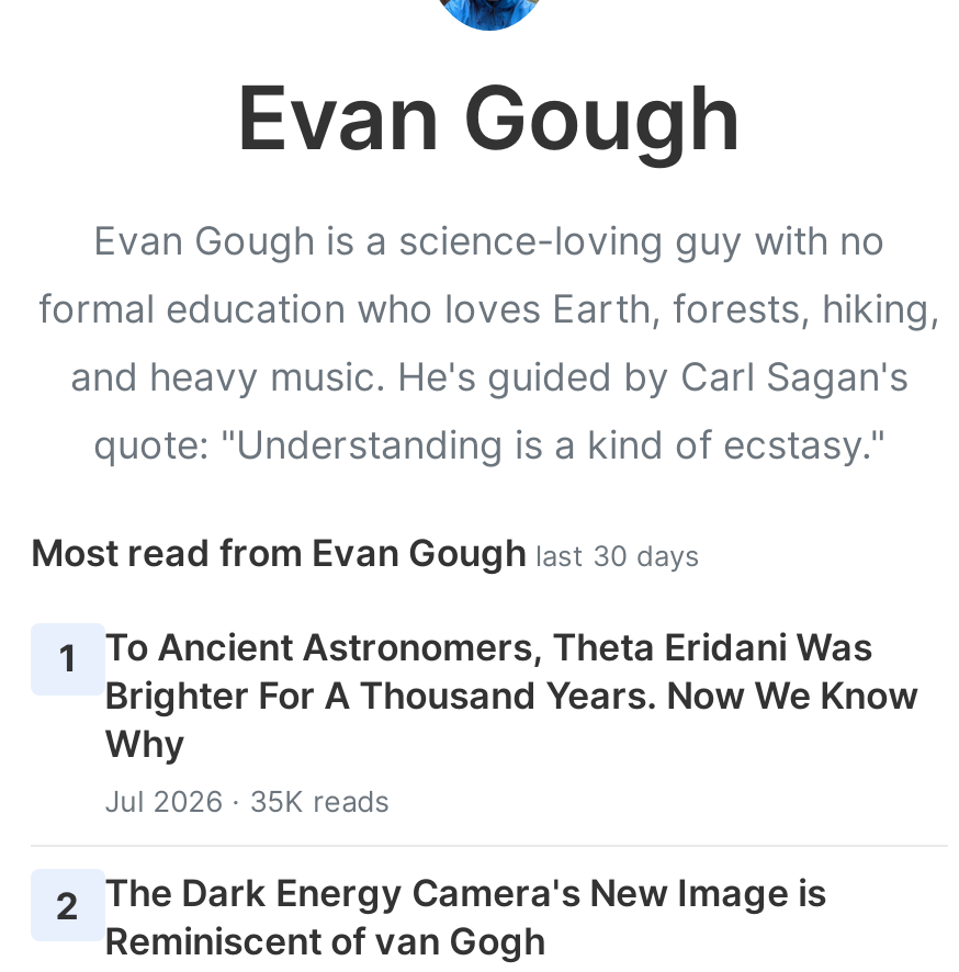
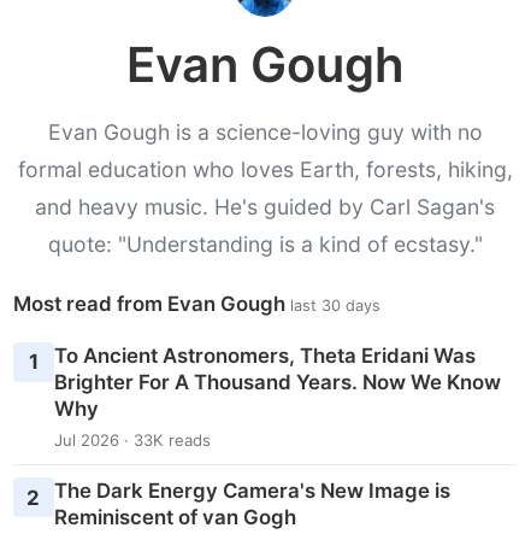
- Jul 2026 · 35K reads
+ Jul 2026 · 33K reads
